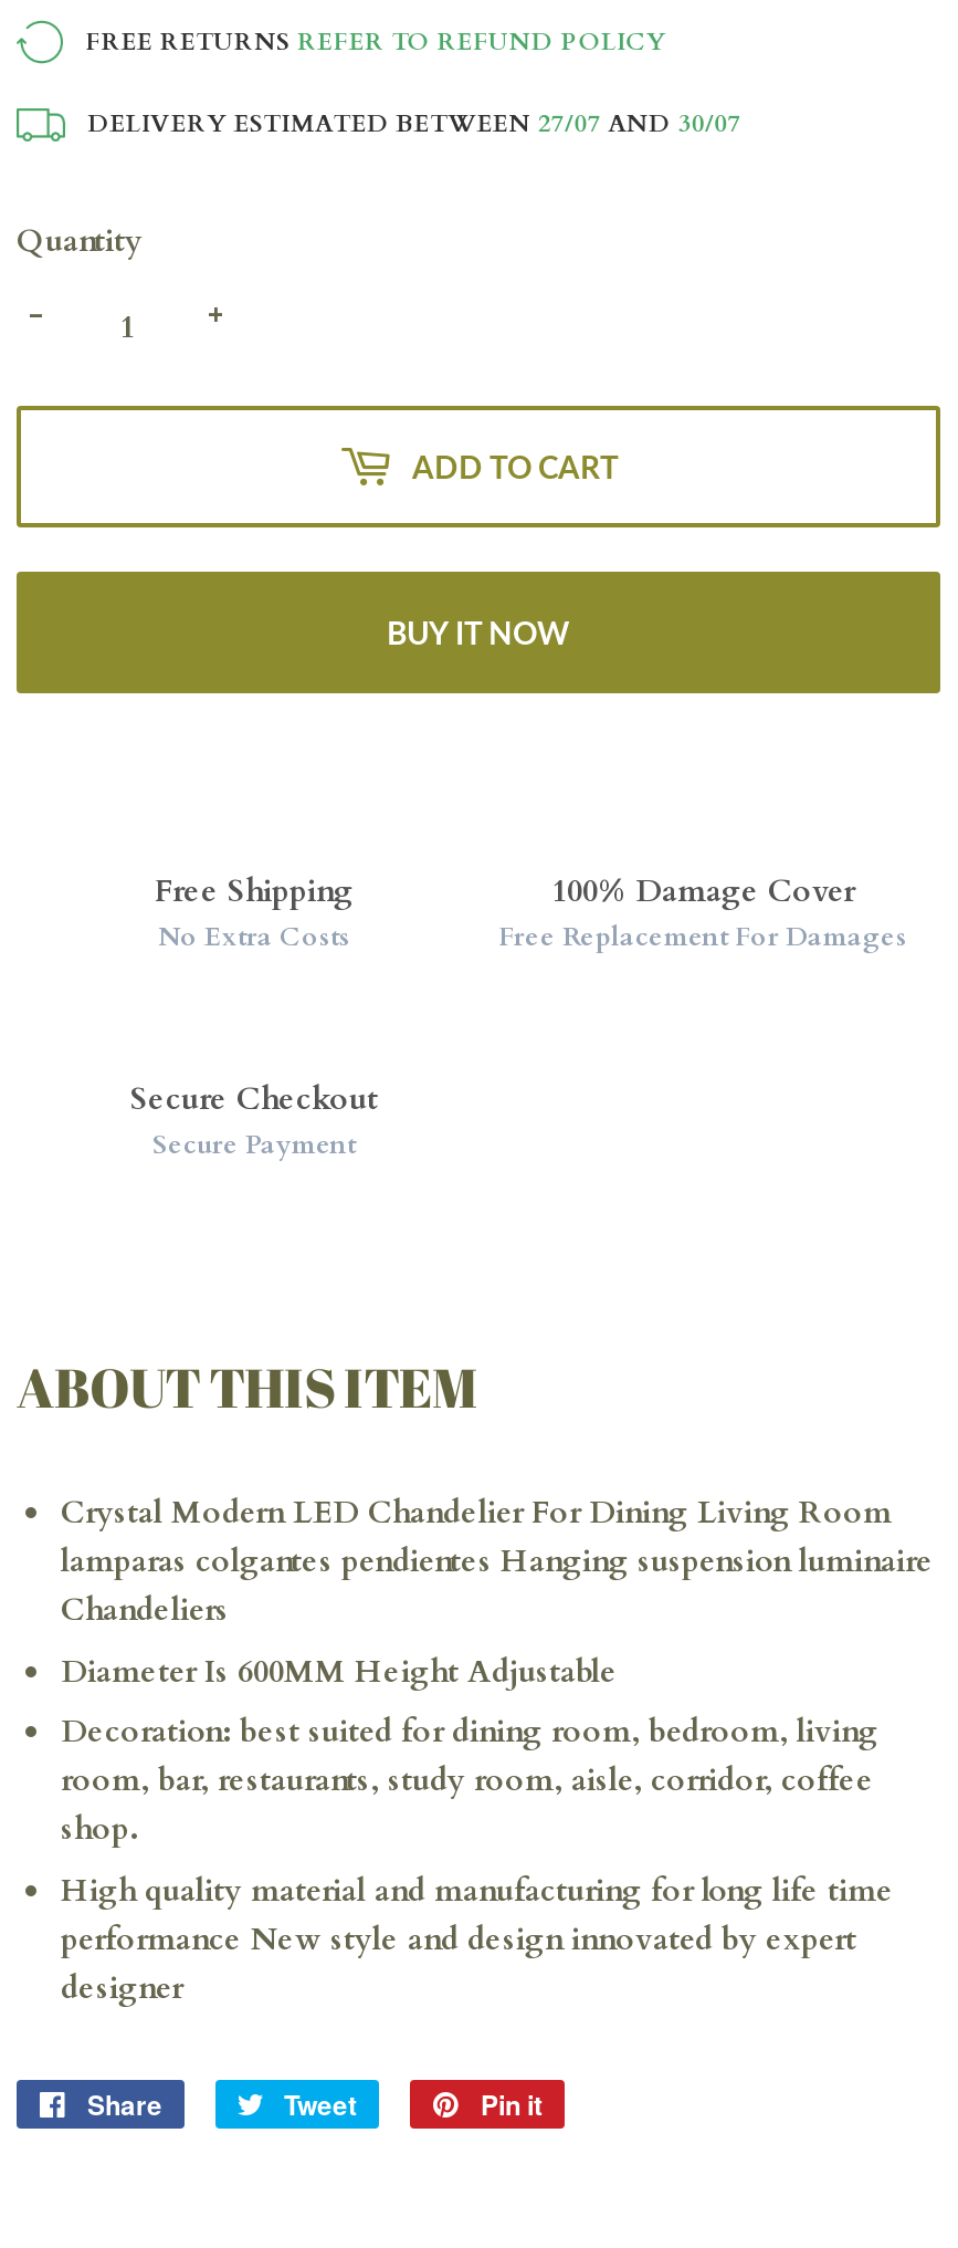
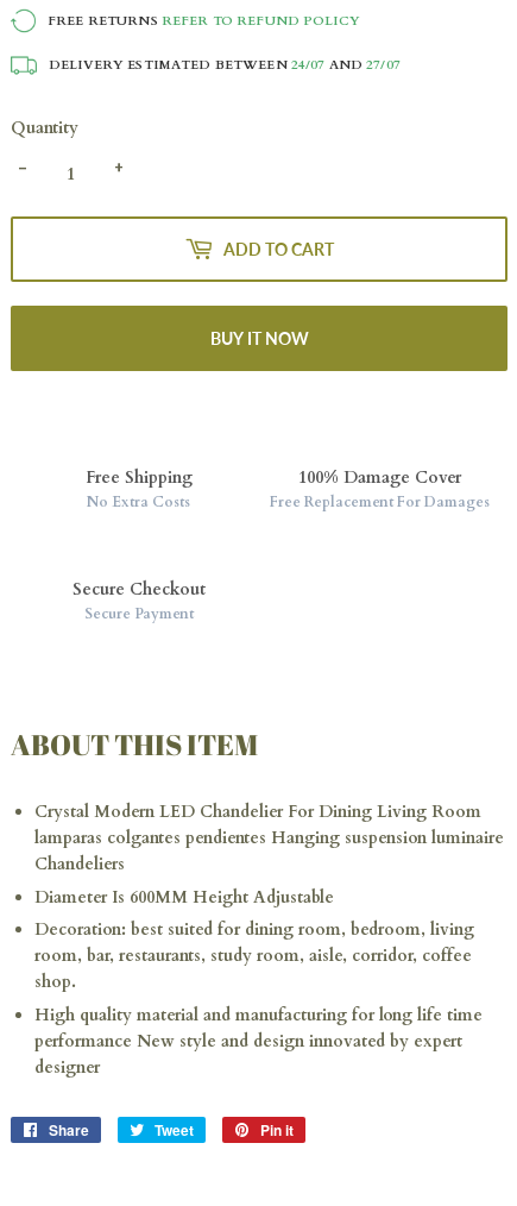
- DELIVERY ESTIMATED BETWEEN 27/07 AND 30/07
+ DELIVERY ESTIMATED BETWEEN 24/07 AND 27/07
